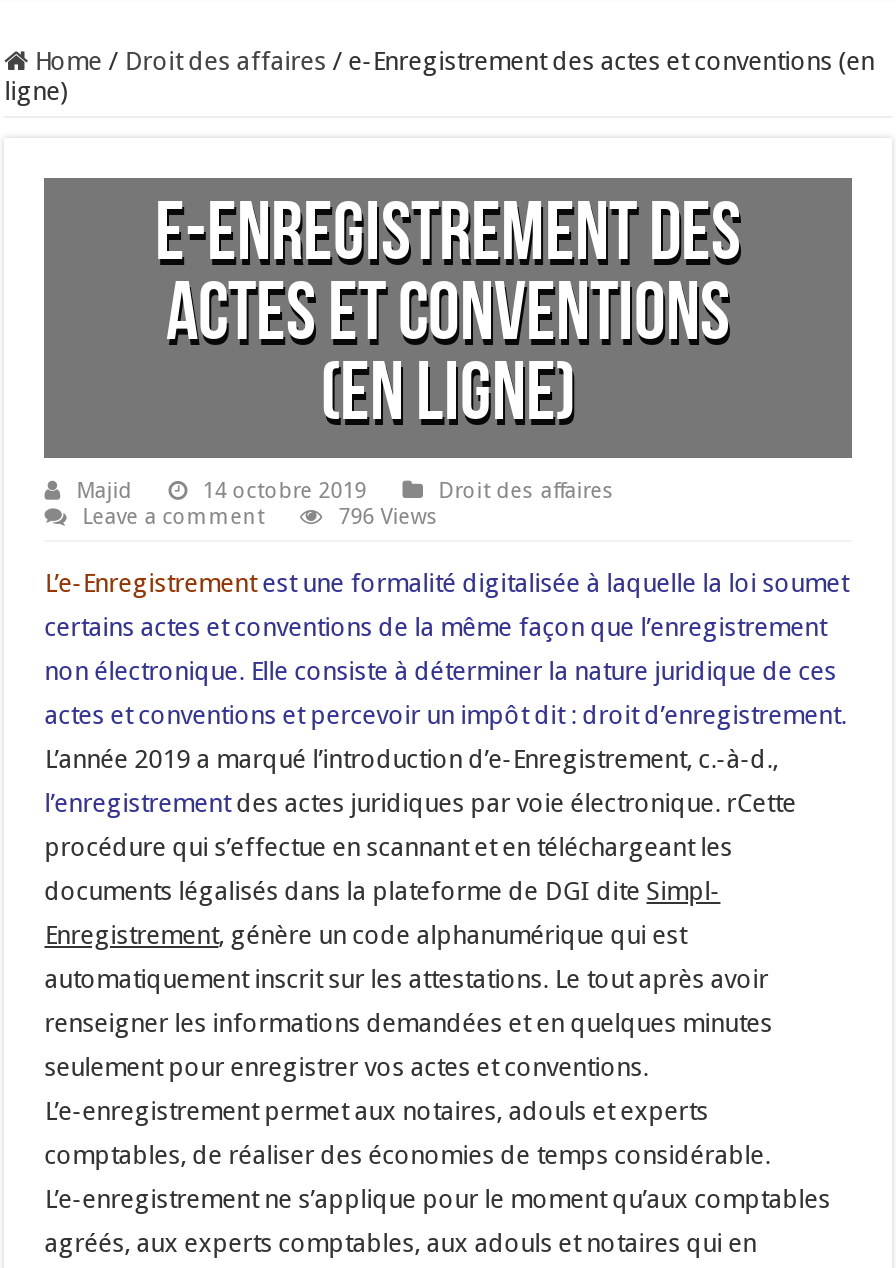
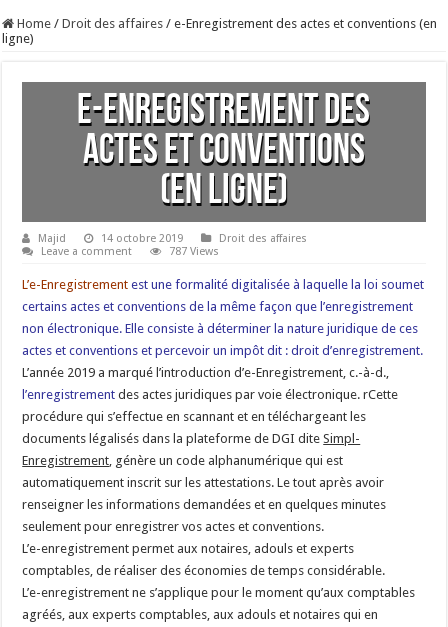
- 796 Views
+ 787 Views
